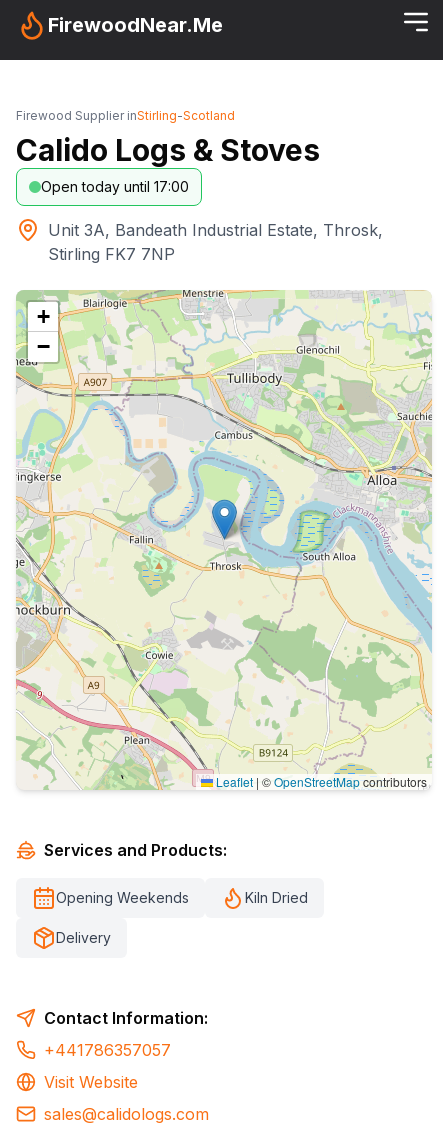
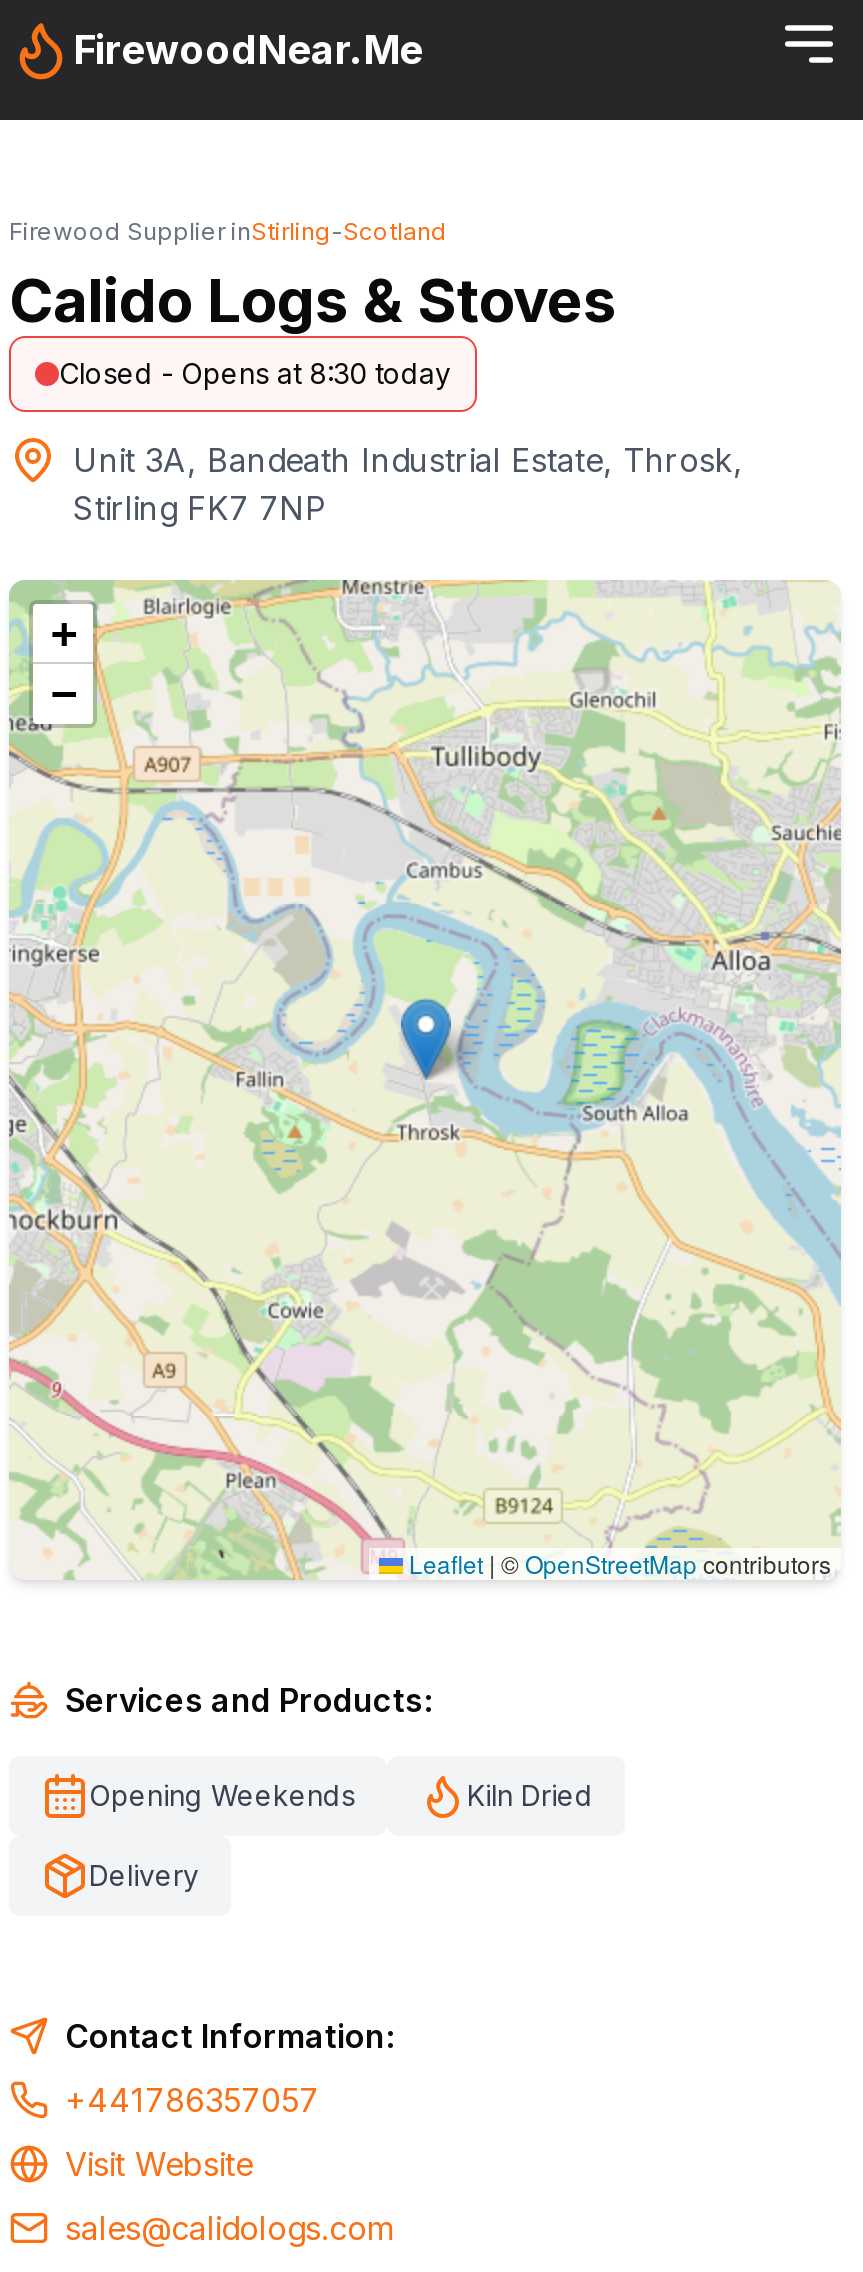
- Open today until 17:00
+ Closed - Opens at 8:30 today
